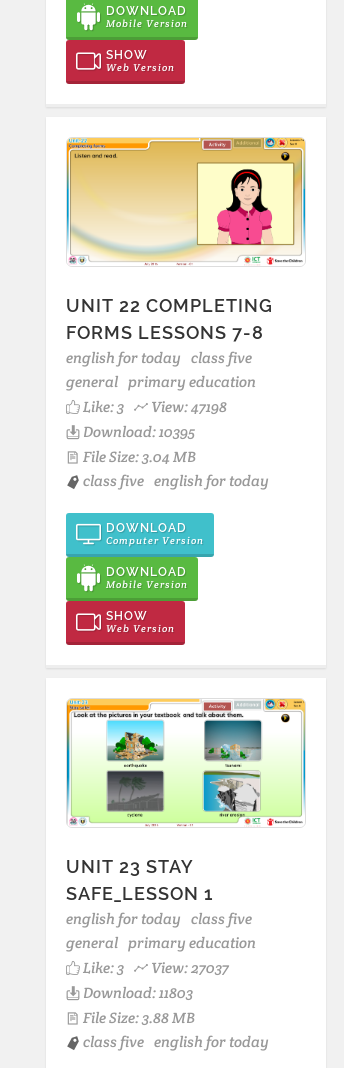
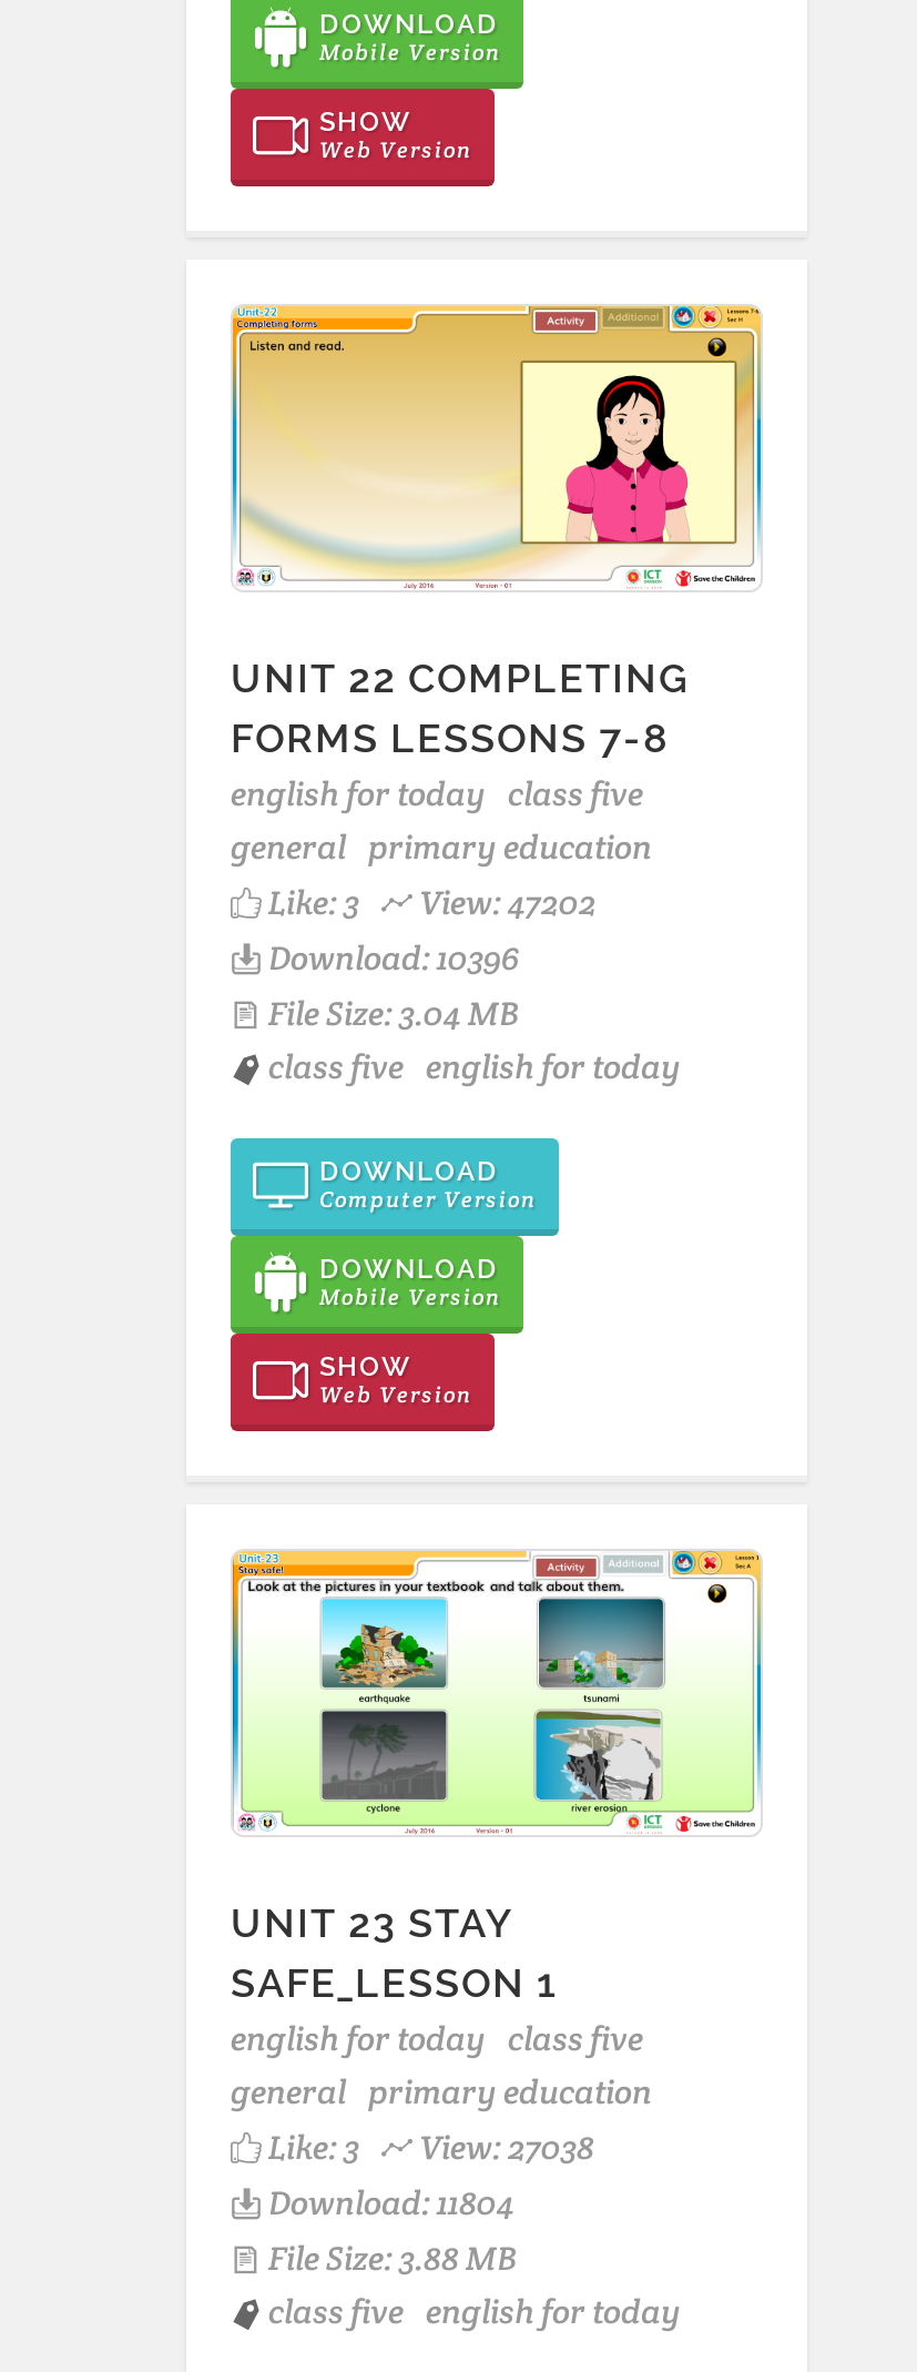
- Like:3 View: 47198
+ Like:3 View: 47202

- Download: 10395
+ Download: 10396

- Like:3 View: 27037
+ Like:3 View: 27038

- Download: 11803
+ Download: 11804
